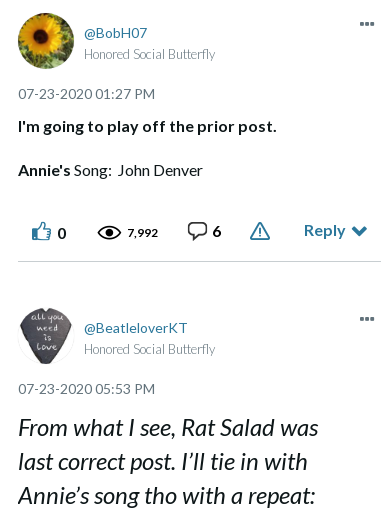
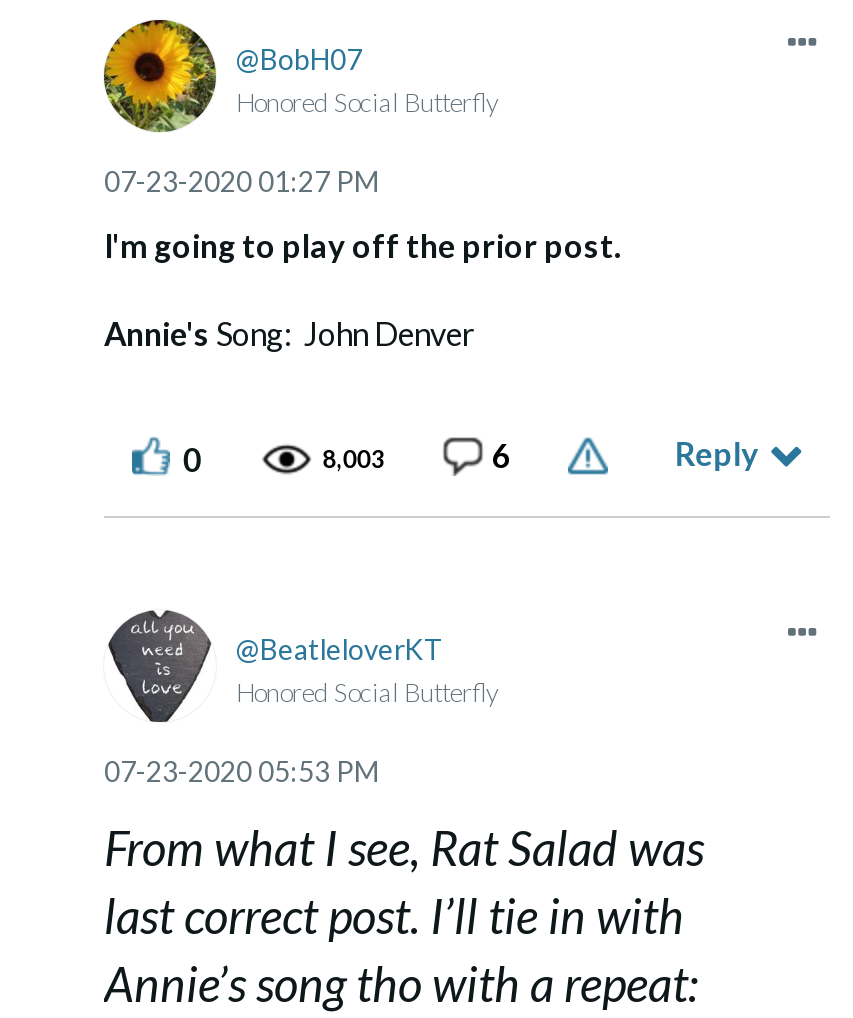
- 7,992
+ 8,003
